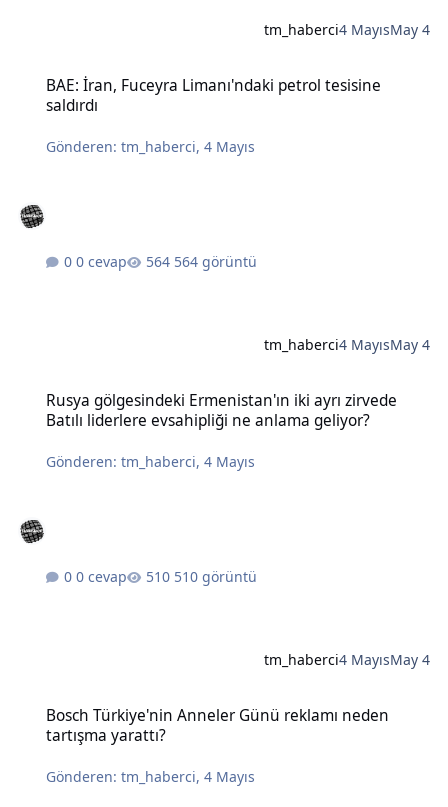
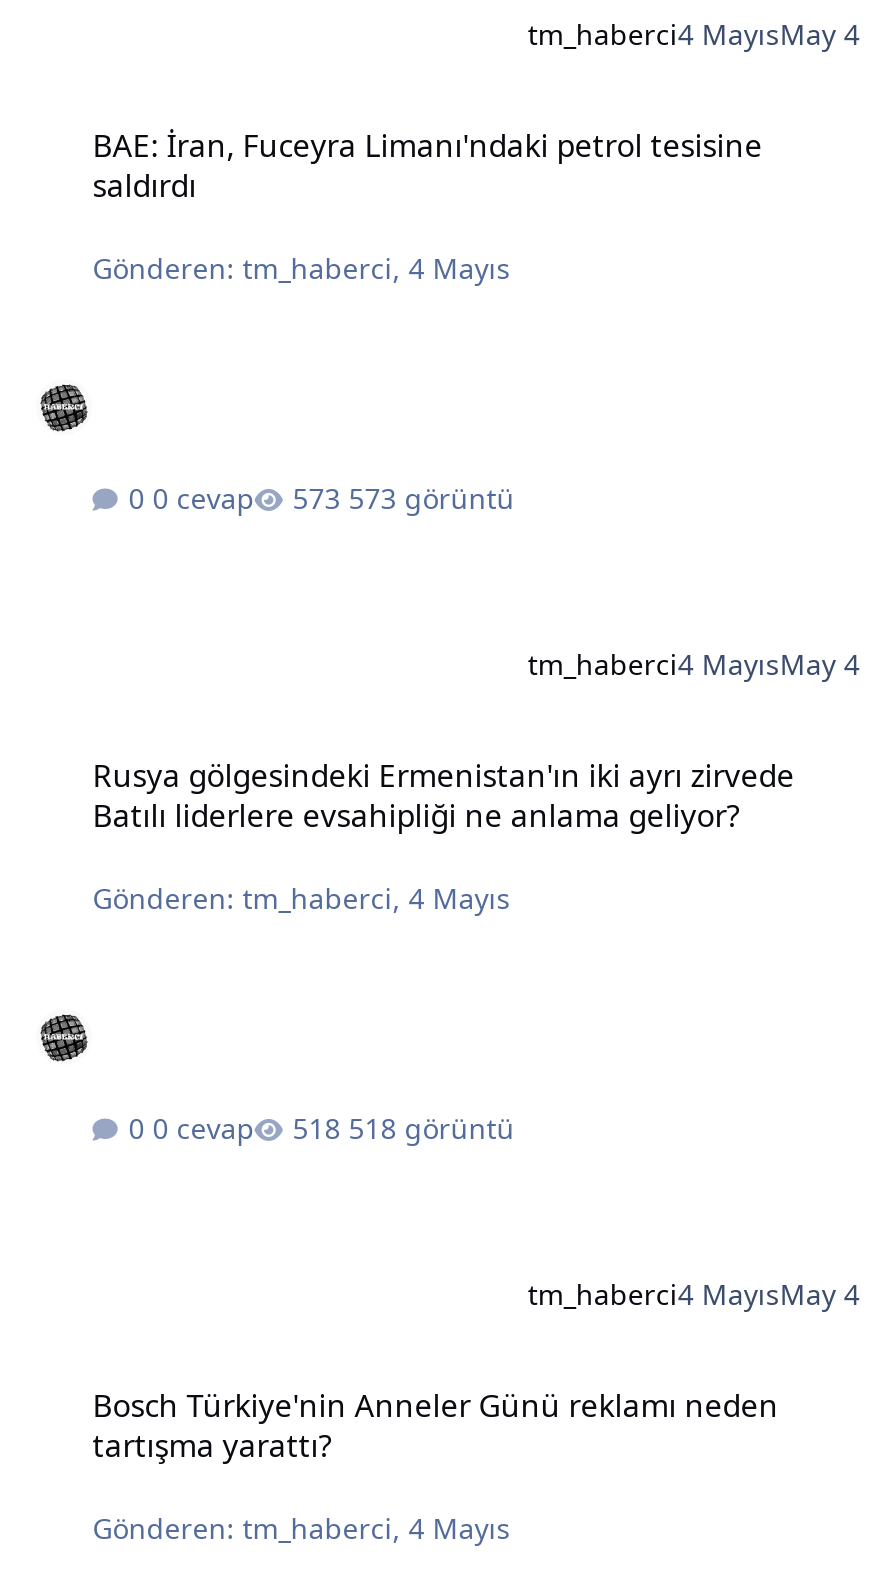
- 564 görüntü
+ 573 görüntü

- 510 görüntü
+ 518 görüntü
